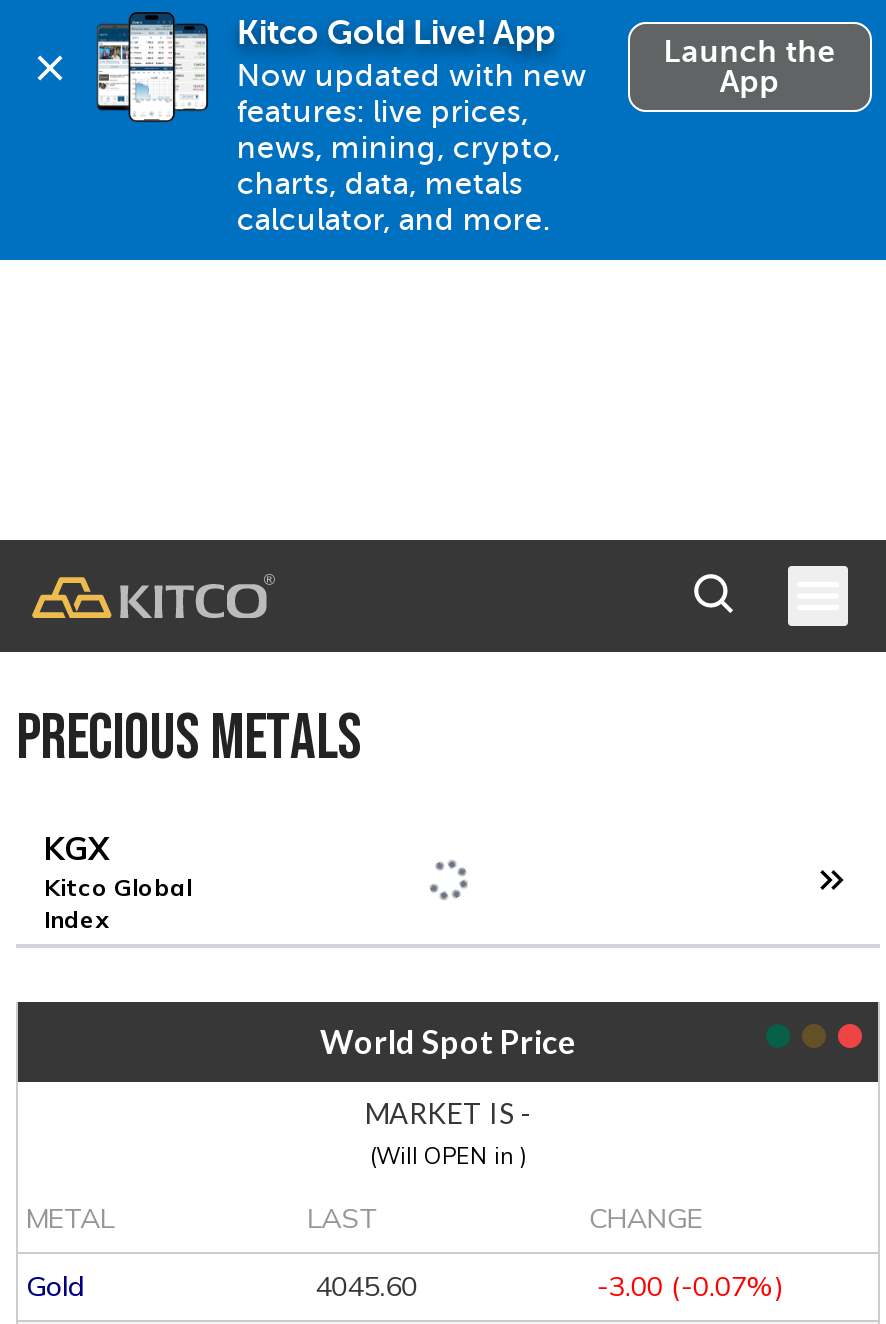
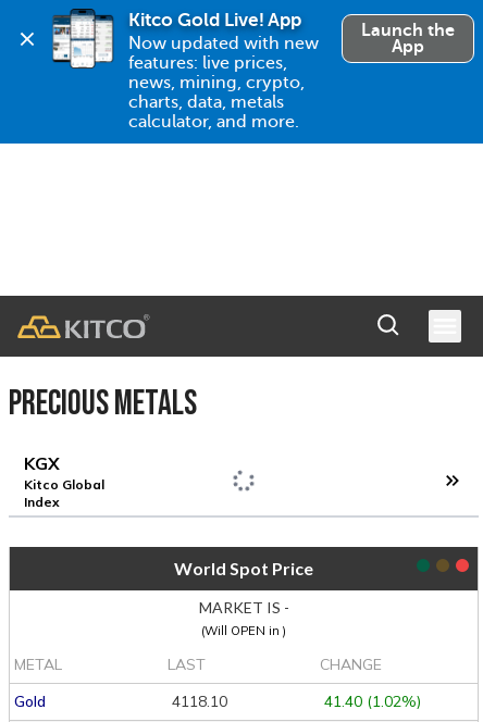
- 4045.60
+ 4118.10

- -3.00 (-0.07%)
+ 41.40 (1.02%)
